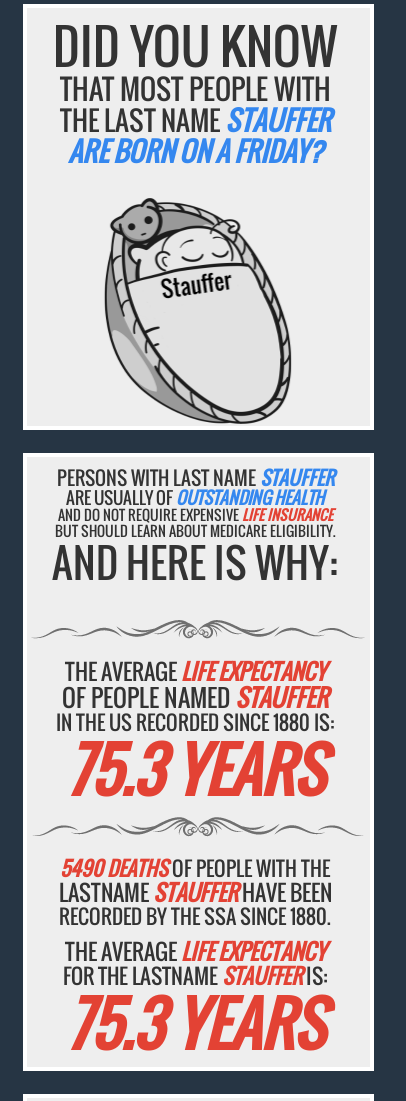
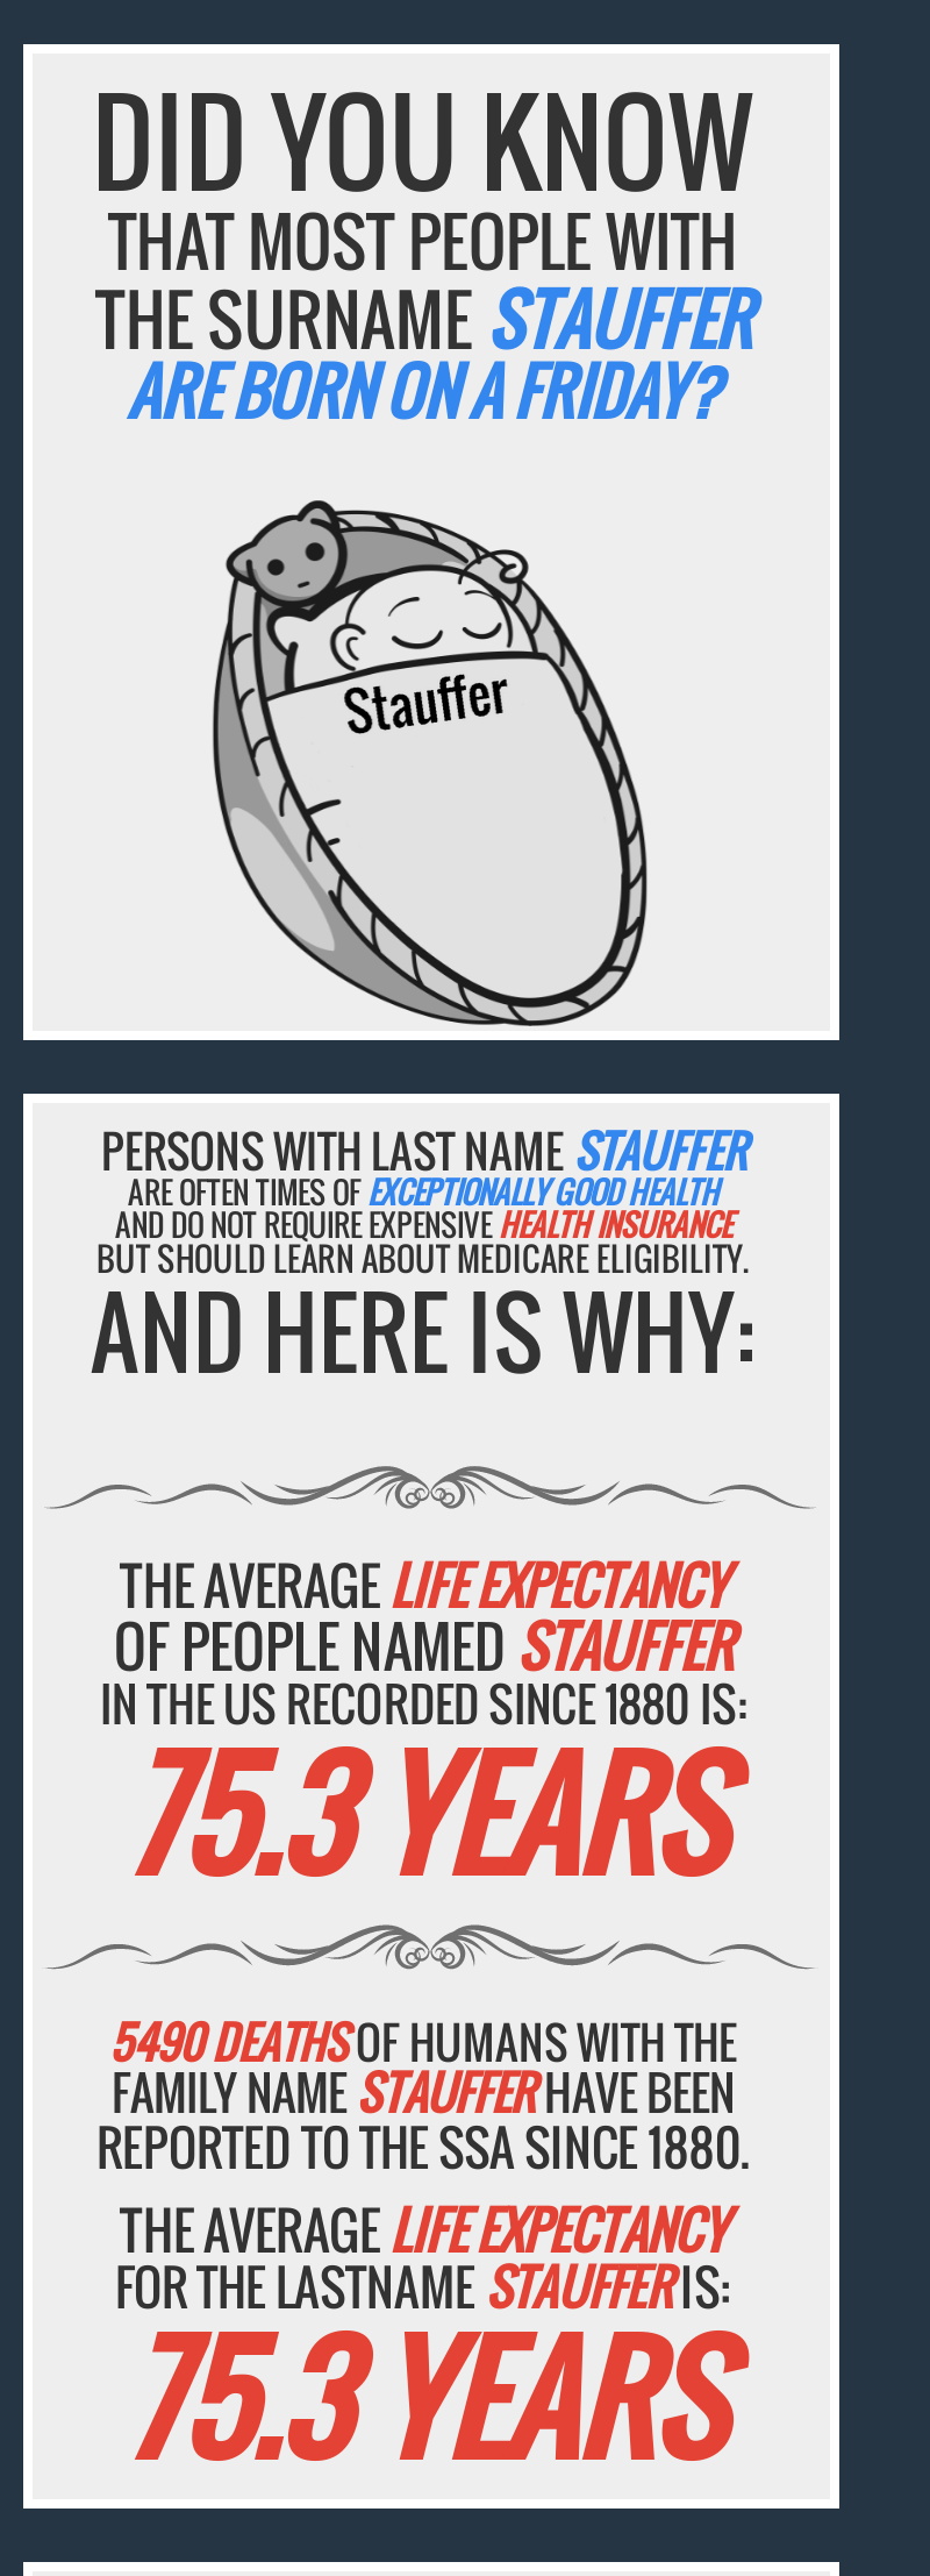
- THE LAST NAMESTAUFFER
+ THE SURNAMESTAUFFER

- ARE USUALLY OF OUTSTANDING HEALTH
- AND DO NOT REQUIRE EXPENSIVELIFE INSURANCE
+ ARE OFTEN TIMES OF EXCEPTIONALLY GOOD HEALTH
+ AND DO NOT REQUIRE EXPENSIVEHEALTH INSURANCE

- 5490 DEATHSOF PEOPLE WITH THE
- LASTNAMESTAUFFERHAVE BEEN
- RECORDED BY THE SSA SINCE 1880.
+ 5490 DEATHSOF HUMANS WITH THE
+ FAMILY NAMESTAUFFERHAVE BEEN
+ REPORTED TO THE SSA SINCE 1880.
